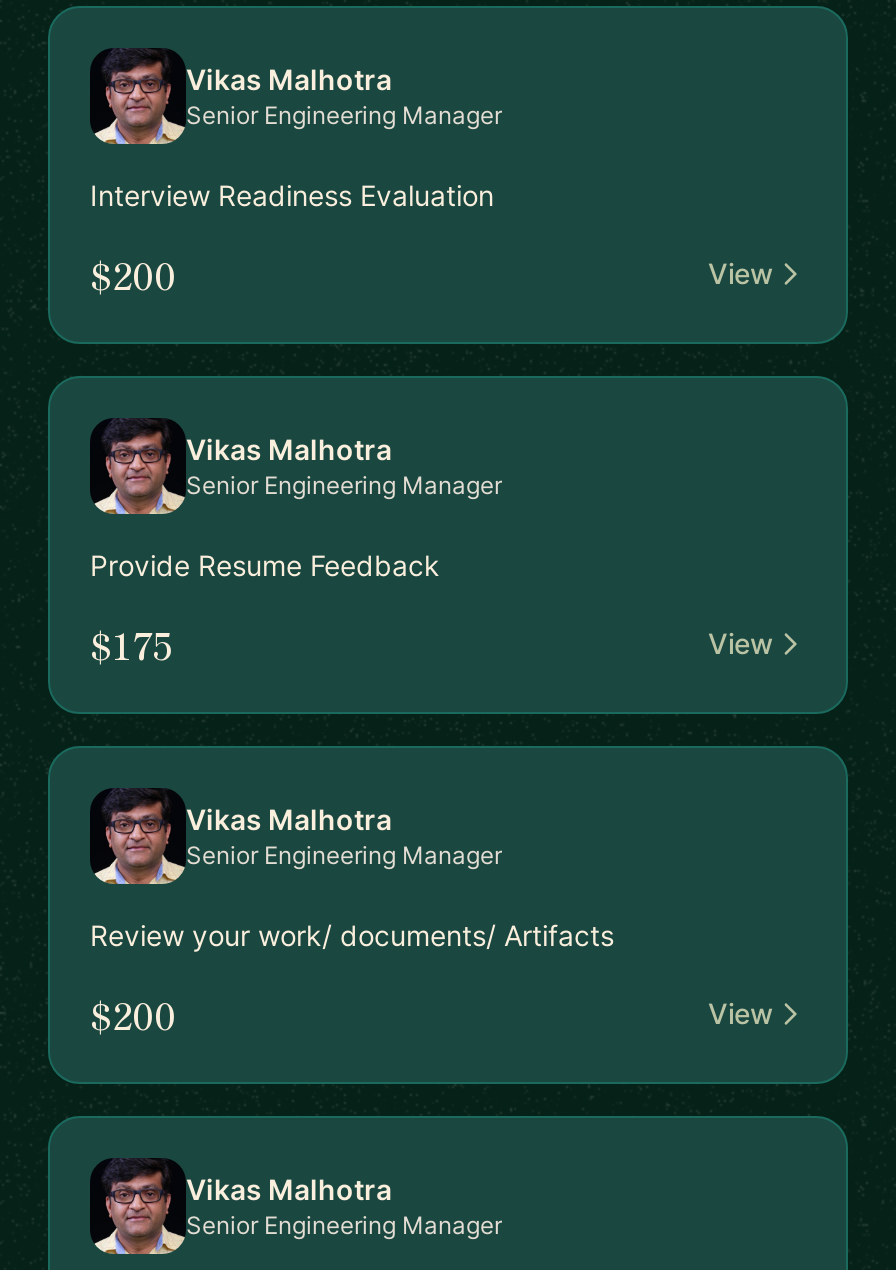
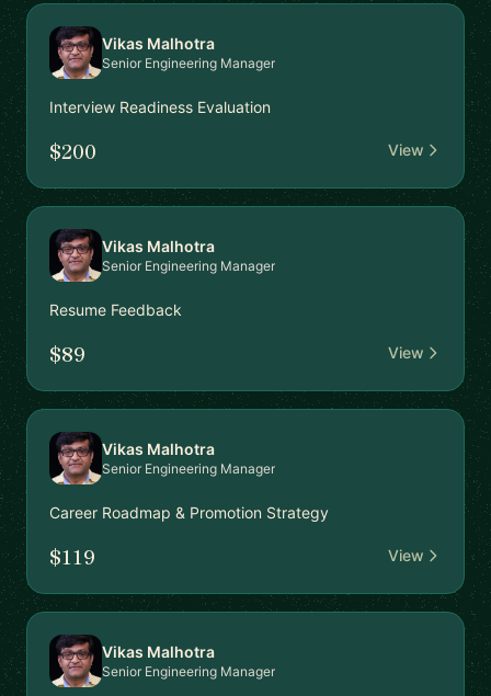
- Provide Resume Feedback
+ Resume Feedback

- $175
+ $89

- Review your work/ documents/ Artifacts
+ Career Roadmap & Promotion Strategy

- $200
+ $119
